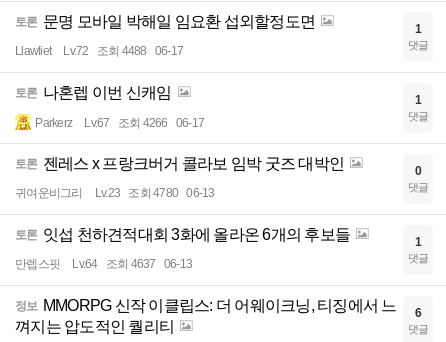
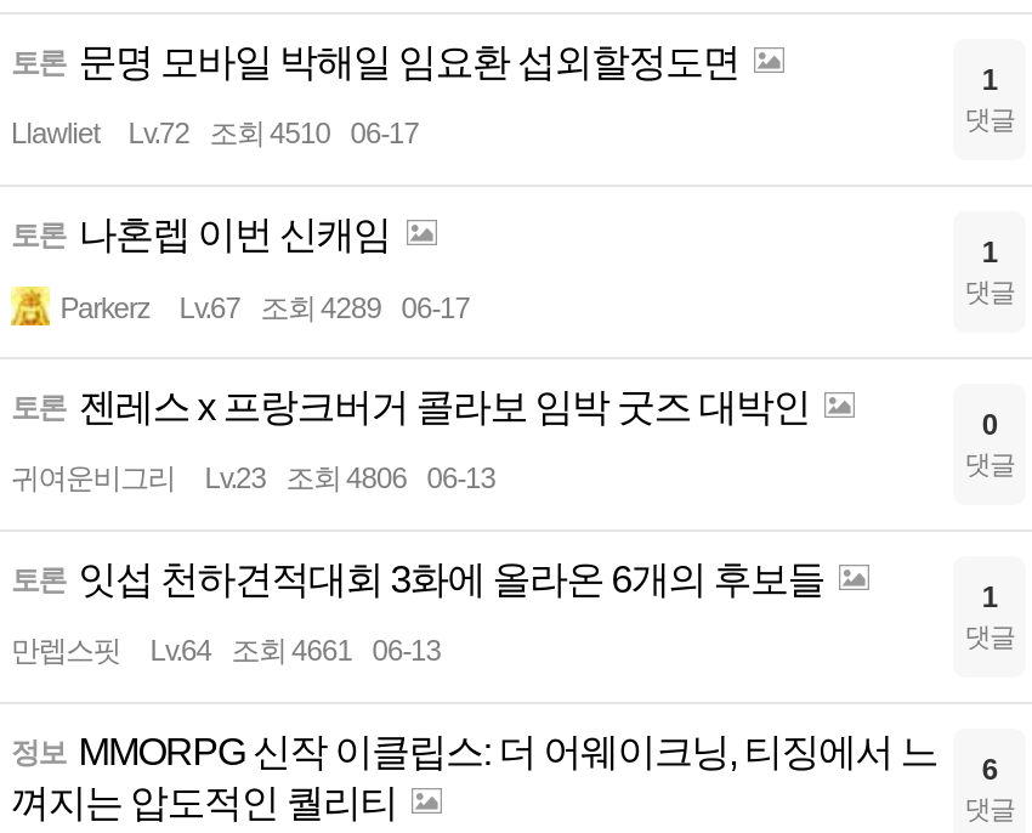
- Llawliet Lv.72 조회 4488 06-17
+ Llawliet Lv.72 조회 4510 06-17

- Parkerz Lv.67 조회 4266 06-17
+ Parkerz Lv.67 조회 4289 06-17

- 귀여운비그리 Lv.23 조회 4780 06-13
+ 귀여운비그리 Lv.23 조회 4806 06-13

- Lv.64 조회 4637 06-13
+ Lv.64 조회 4661 06-13
